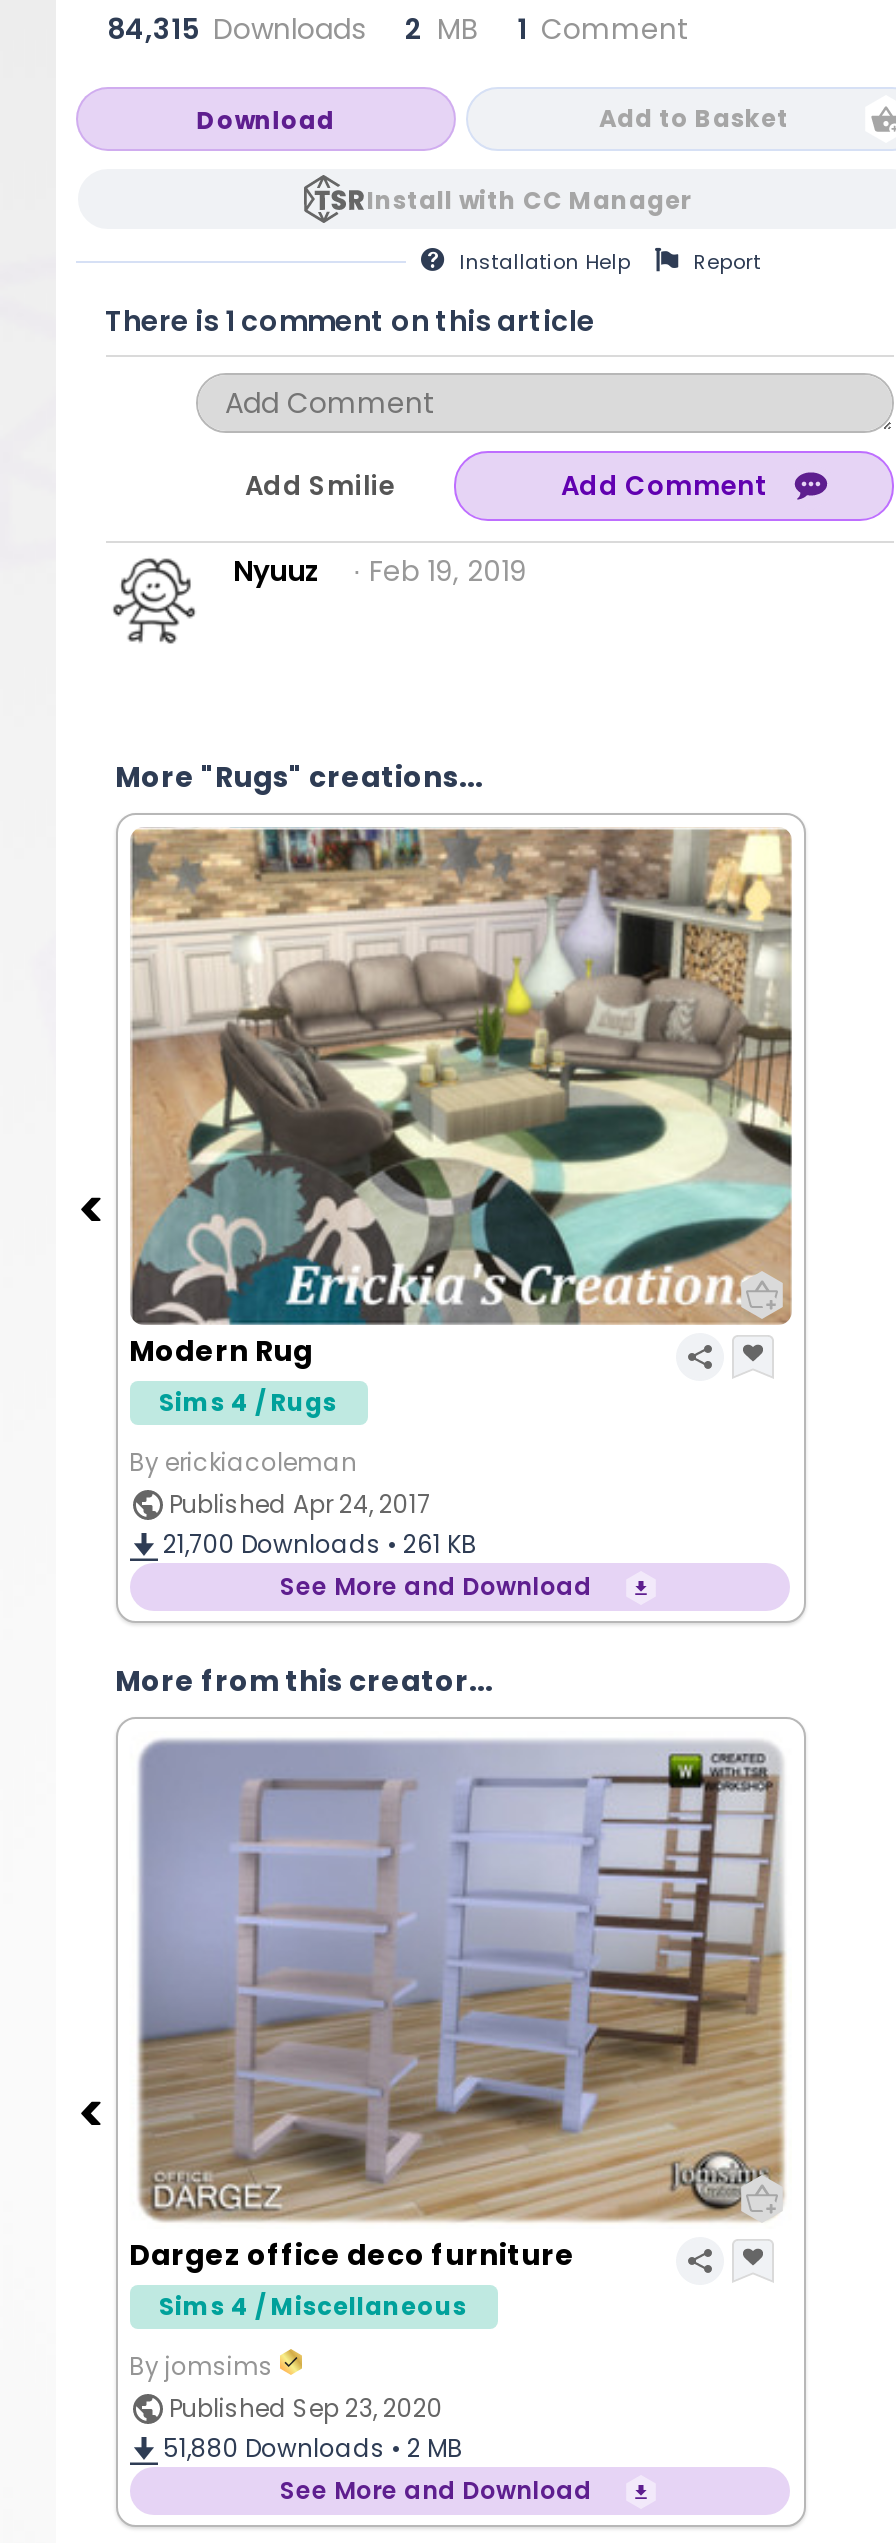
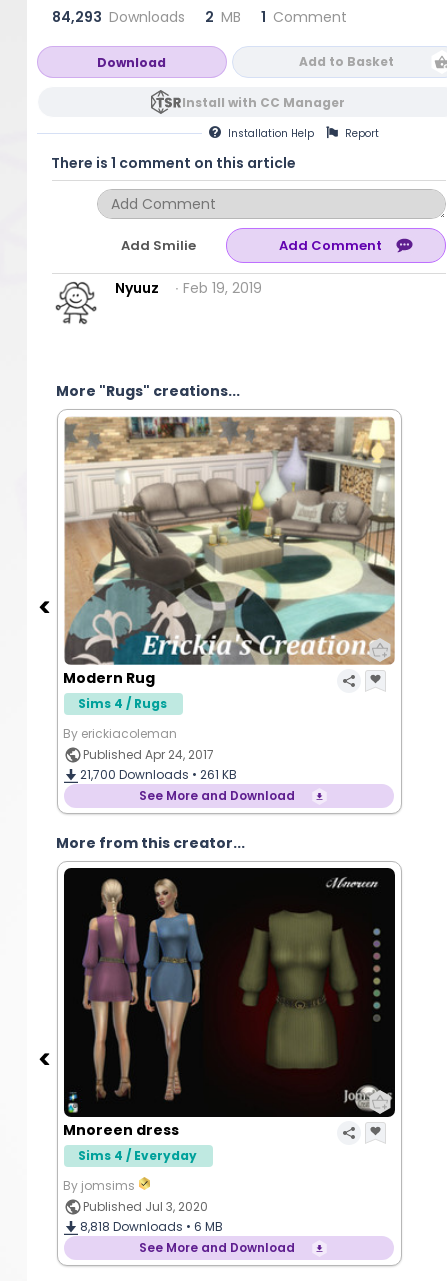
- 84,315 Downloads 2 MB 1 Comment
+ 84,293 Downloads 2 MB 1 Comment

- [image]
- Dargez office deco furniture
- Sims 4 / Miscellaneous
+ [image]
+ Mnoreen dress
+ Sims 4 / Everyday

- Published Sep 23, 2020
+ Published Jul 3, 2020

- 51,880 Downloads • 2 MB
+ 8,818 Downloads • 6 MB
